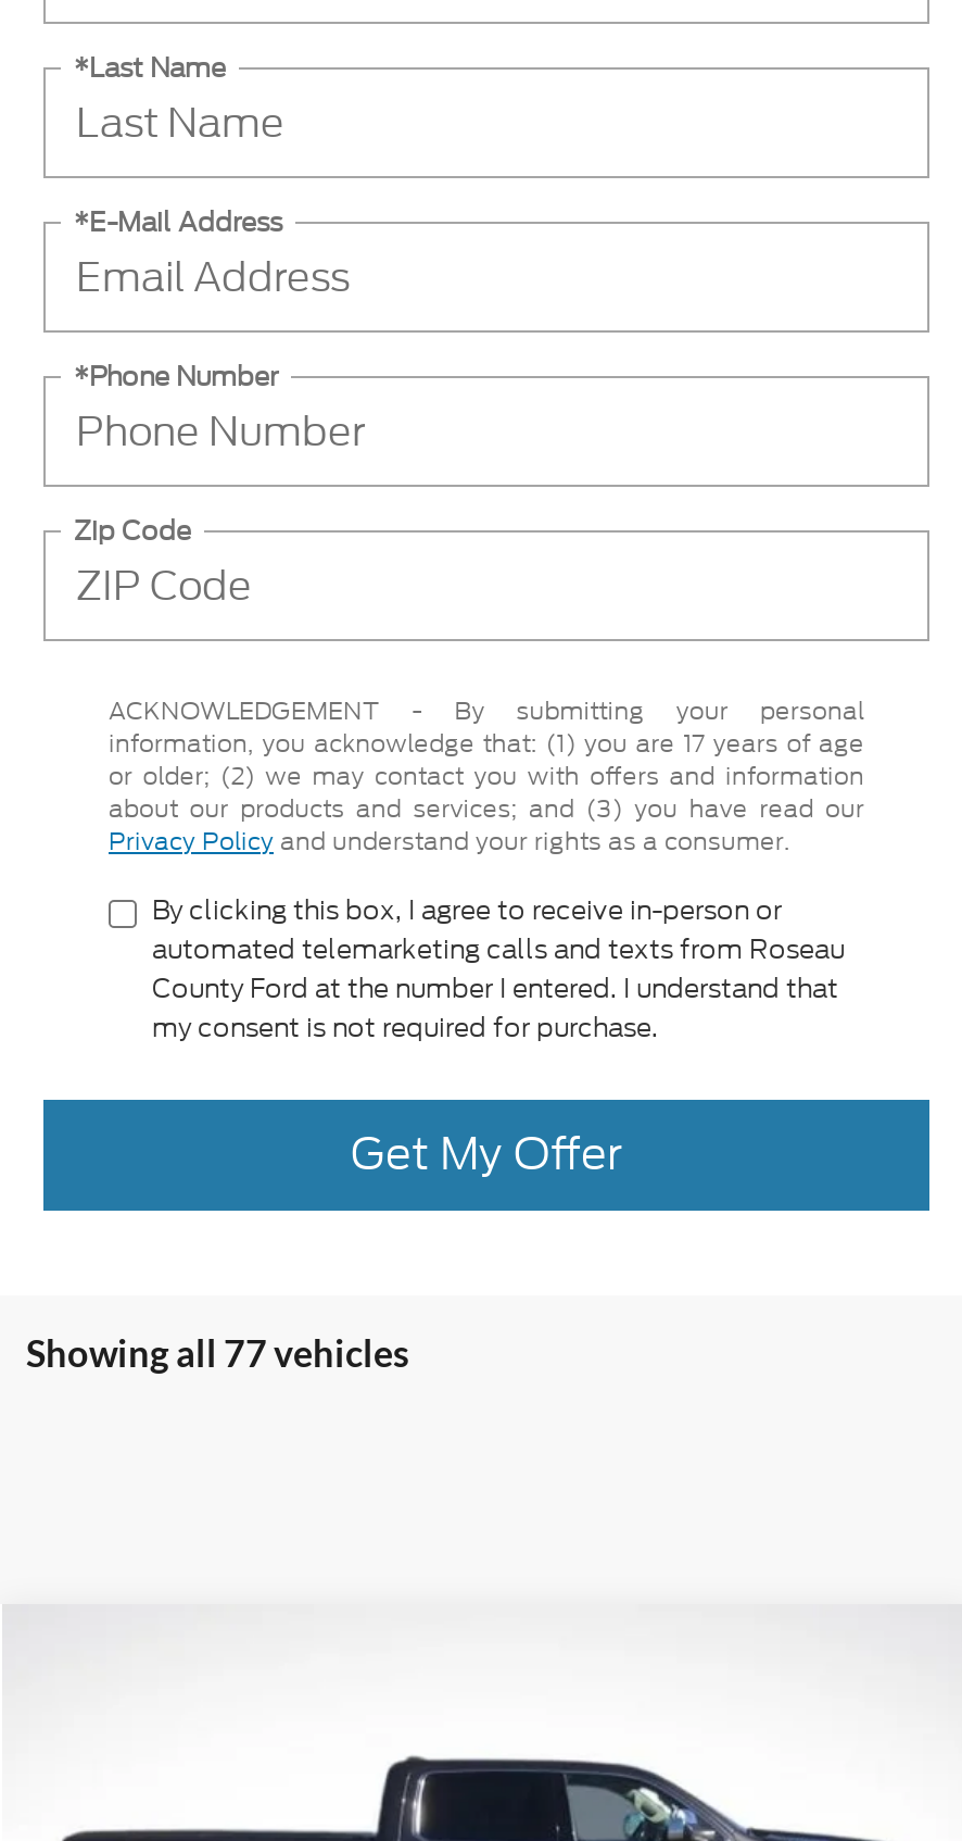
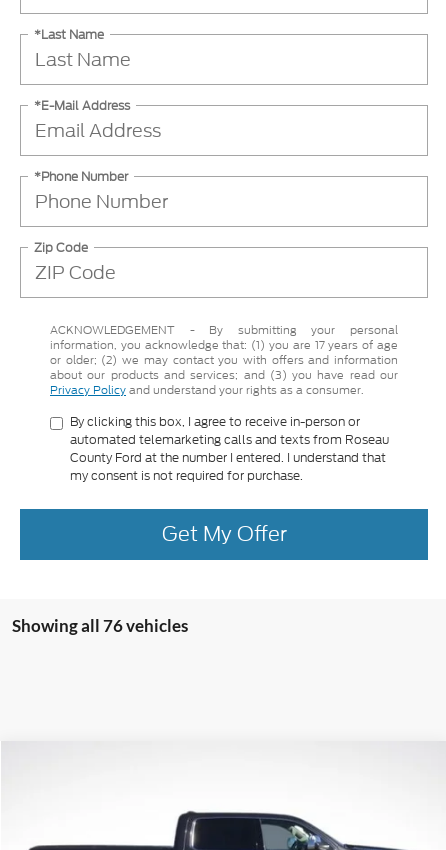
- Showing all 77 vehicles
+ Showing all 76 vehicles
